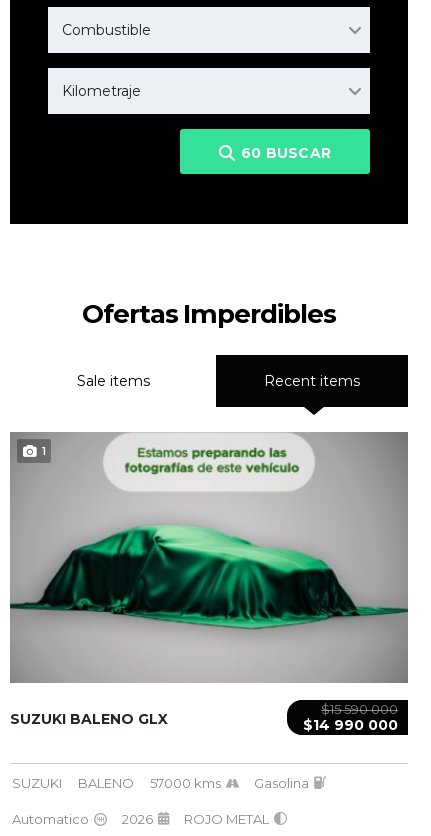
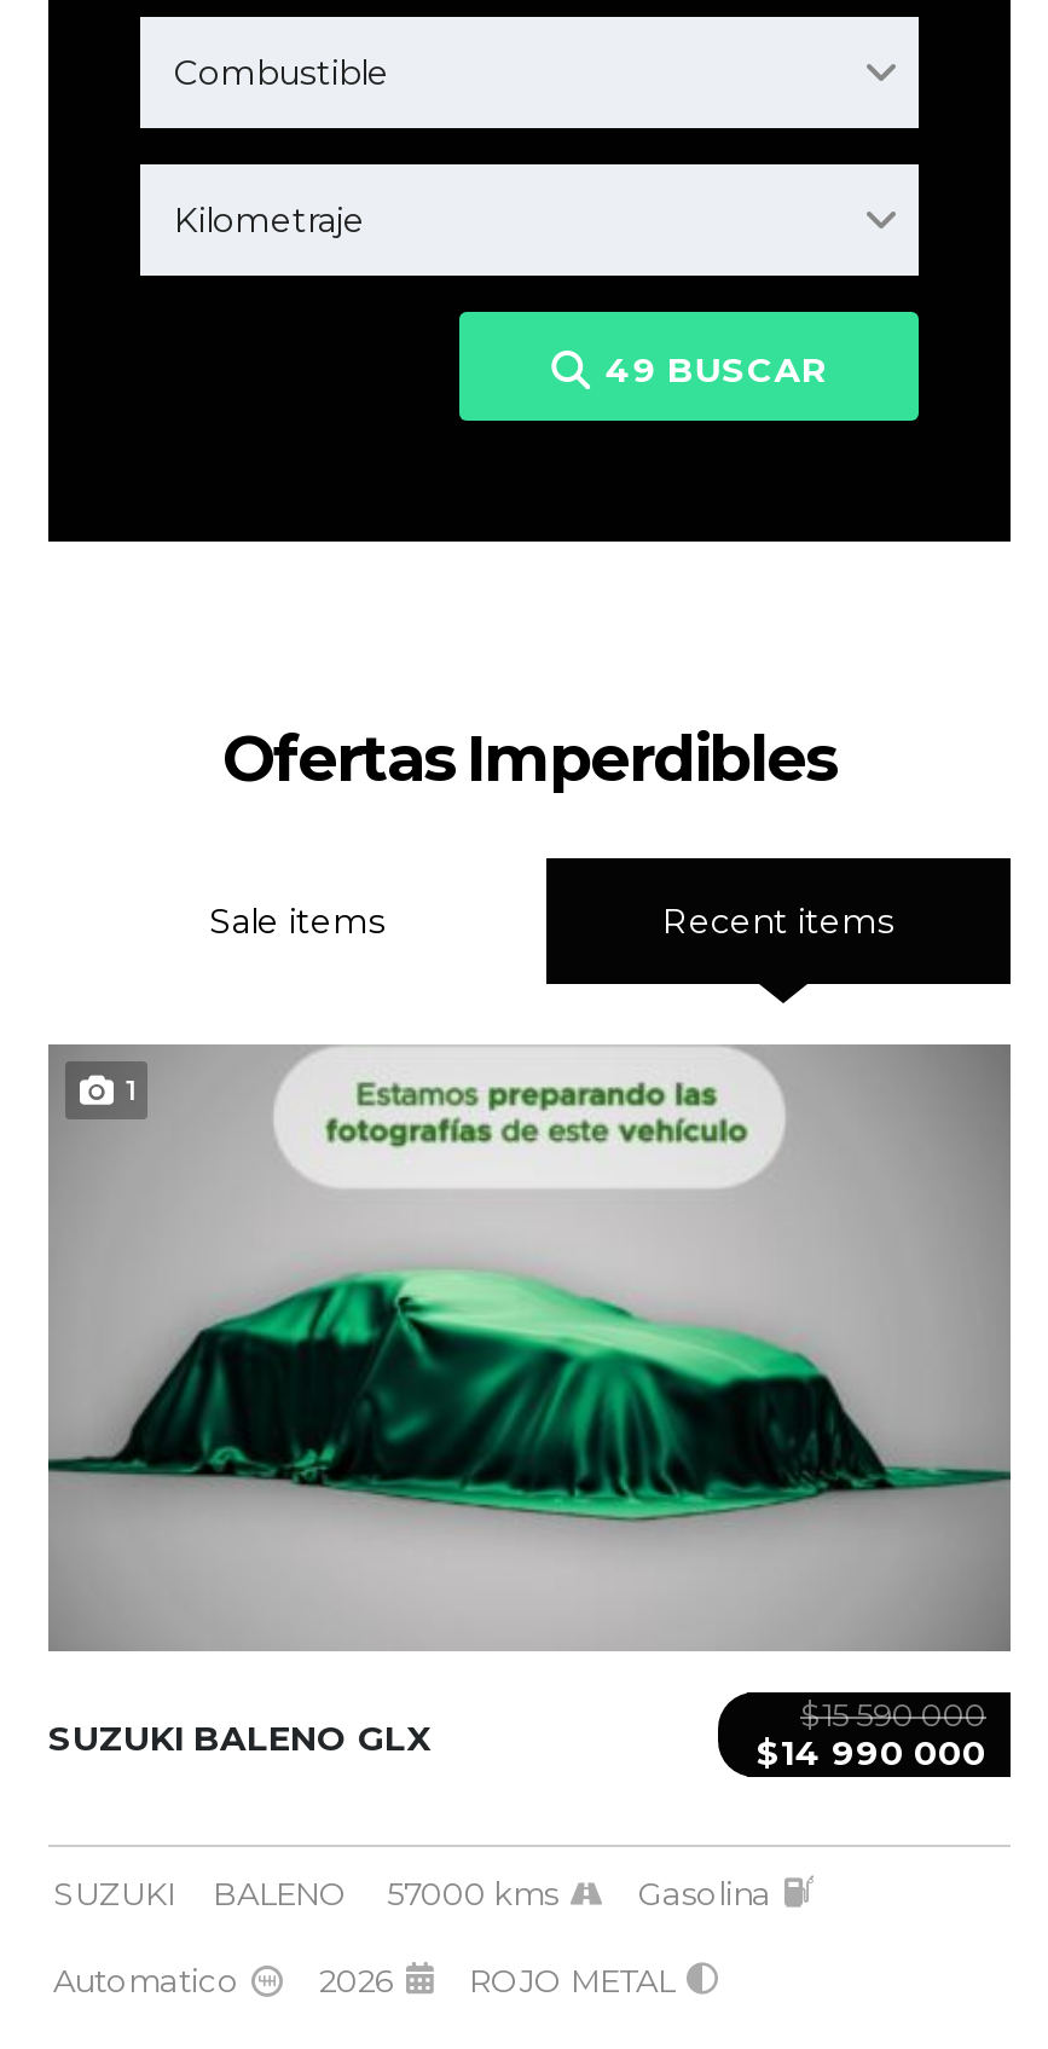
- 60 BUSCAR
+ 49 BUSCAR
